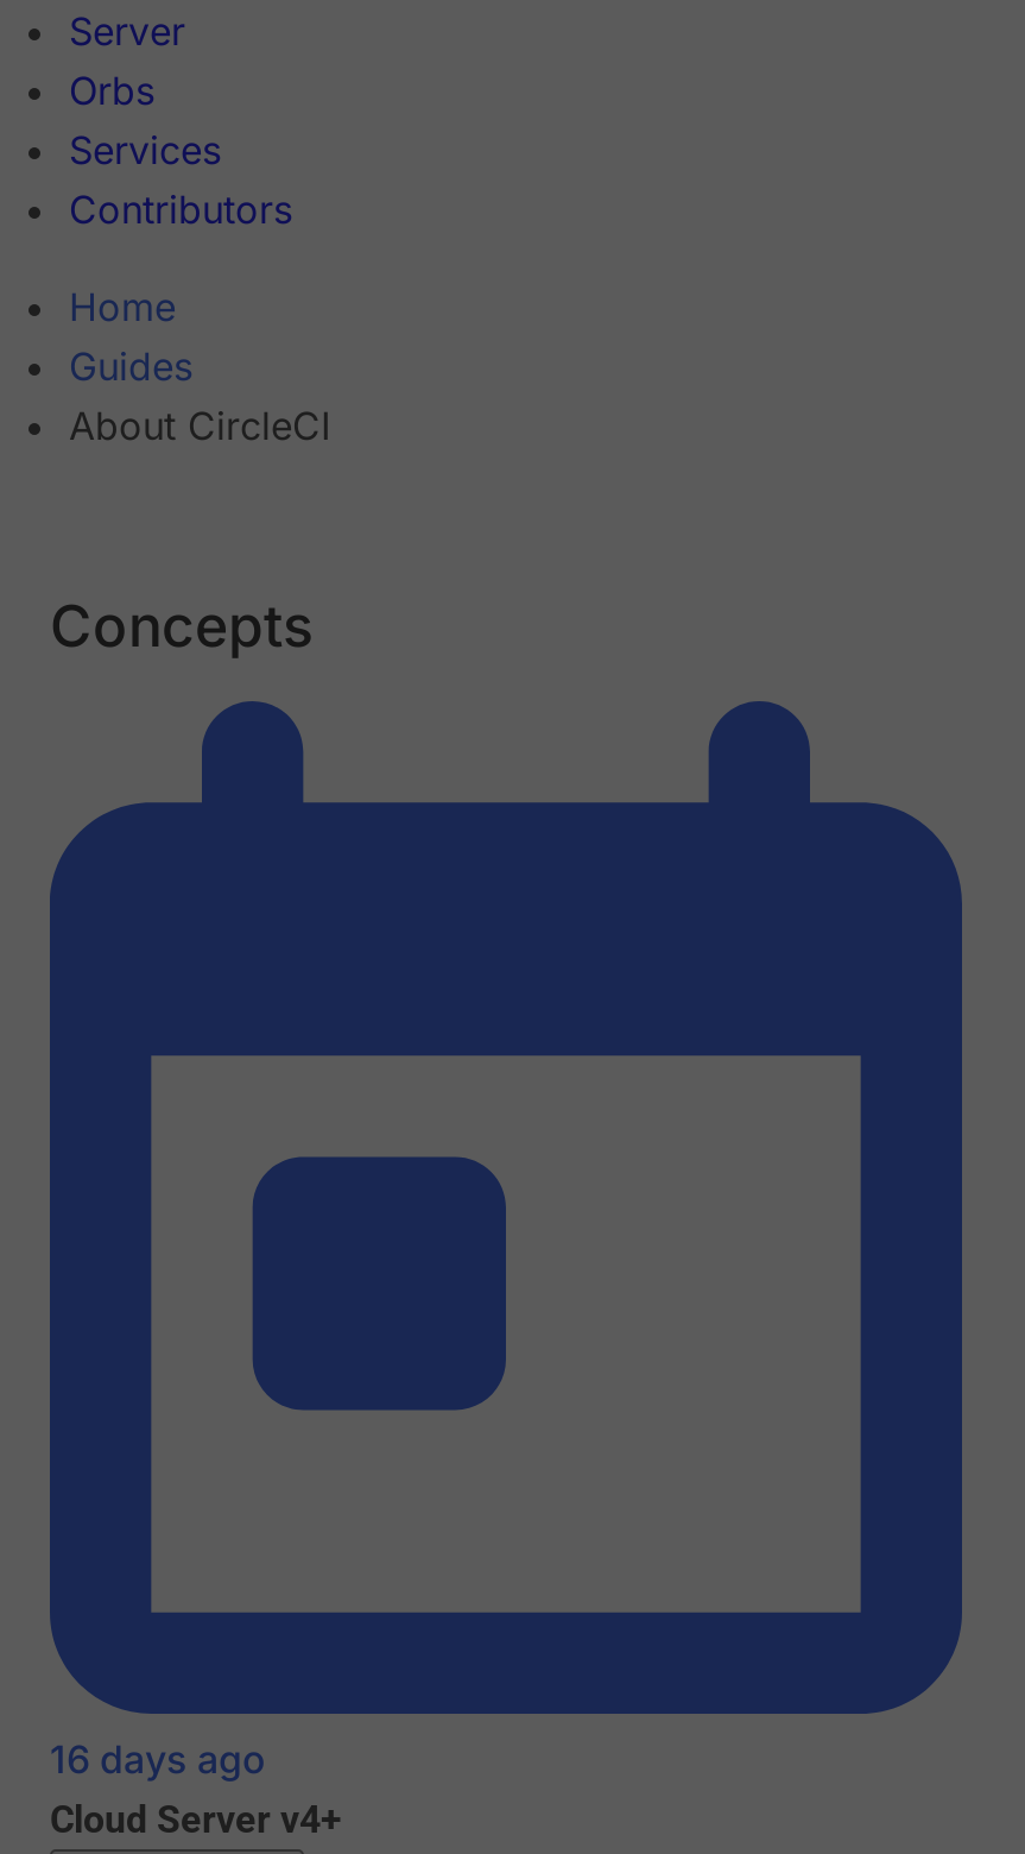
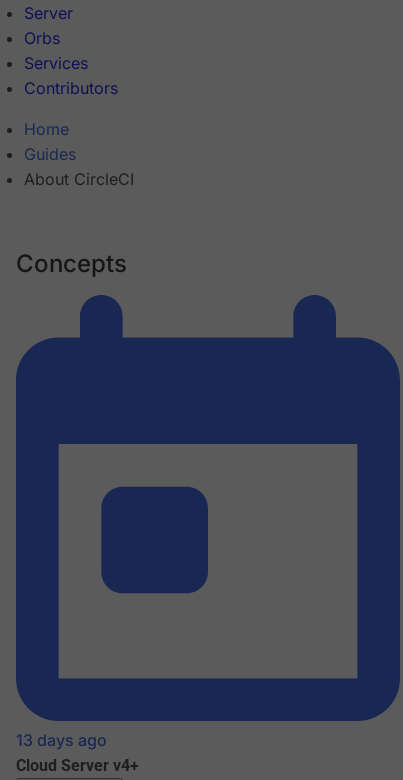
- 16 days ago
+ 13 days ago
